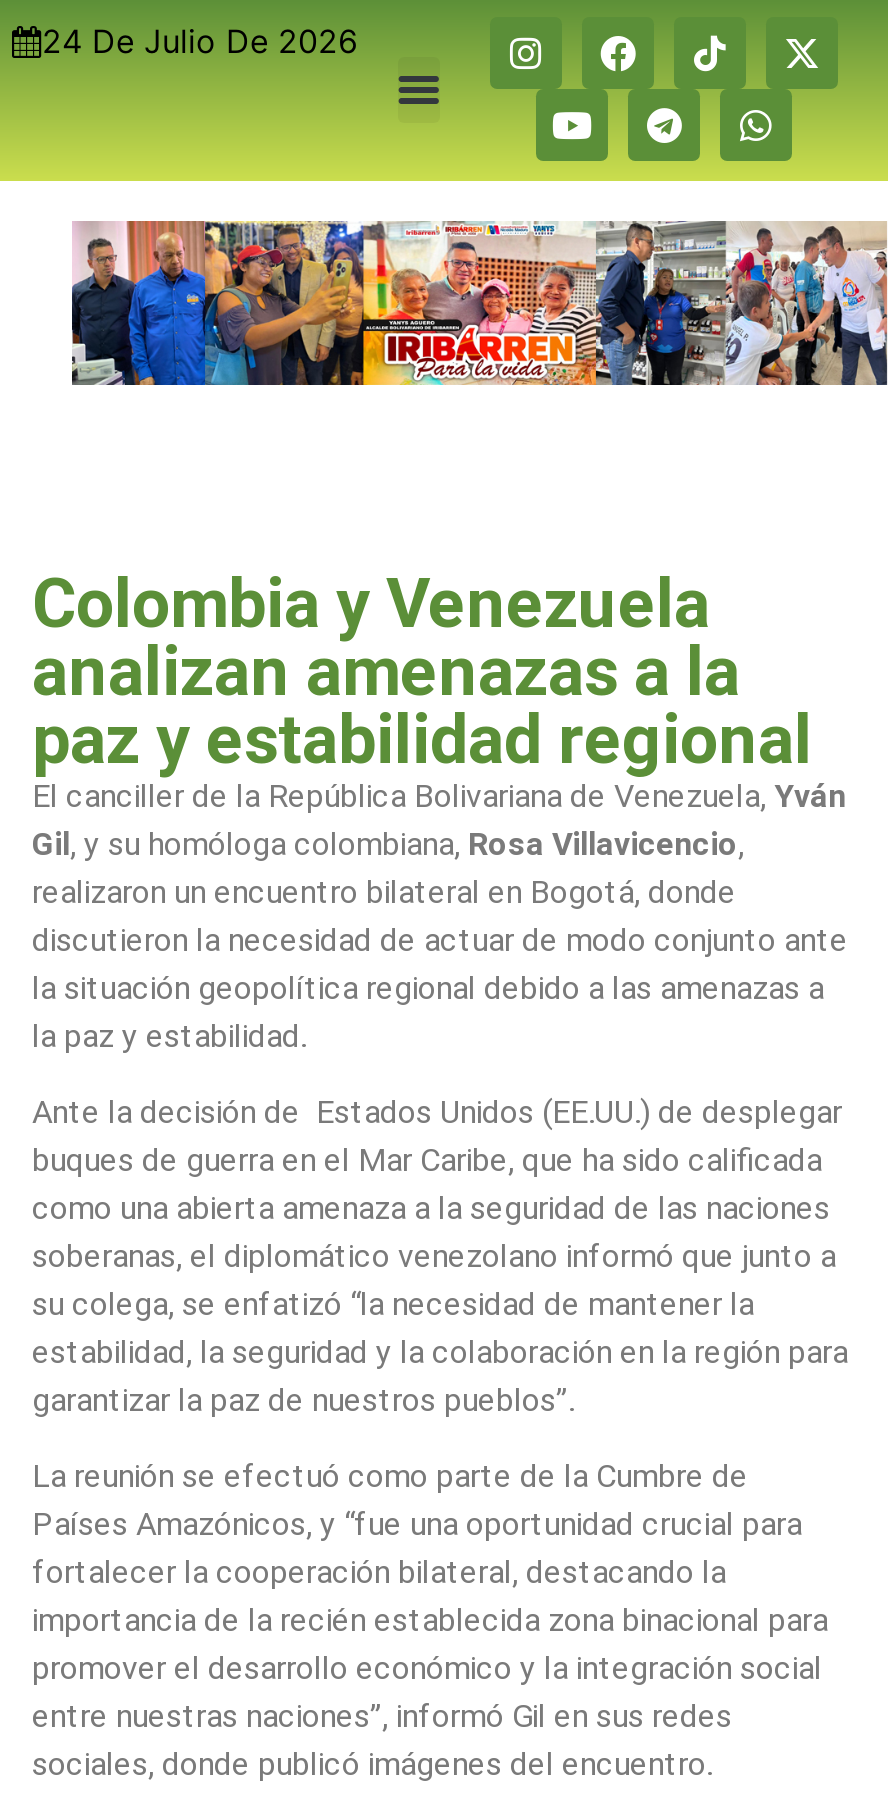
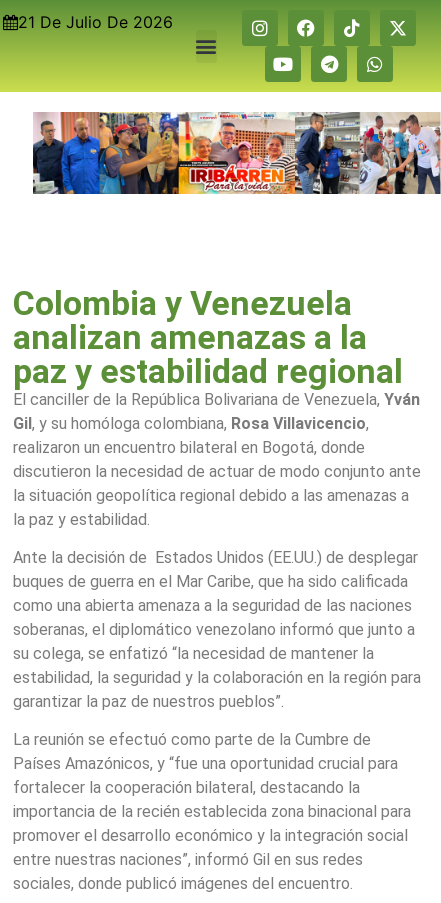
- 24 De Julio De 2026
+ 21 De Julio De 2026
